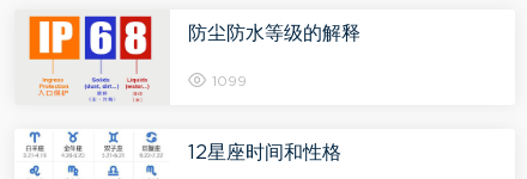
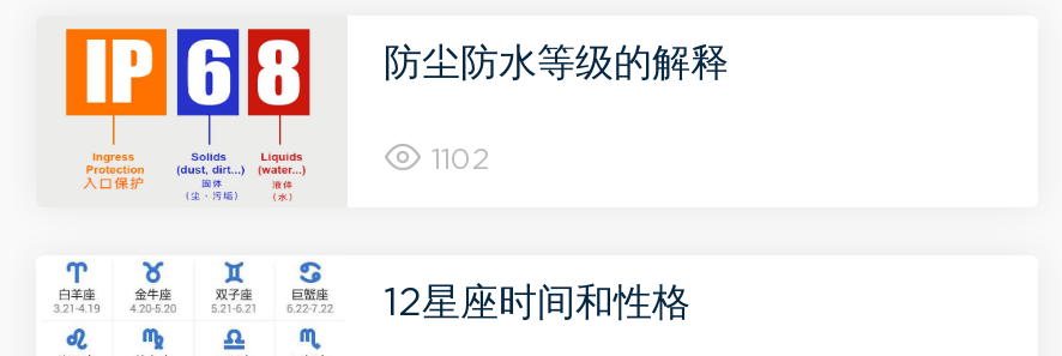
- 1099
+ 1102
